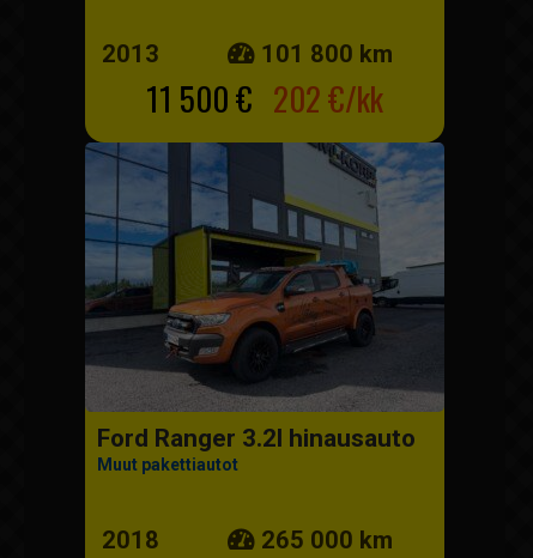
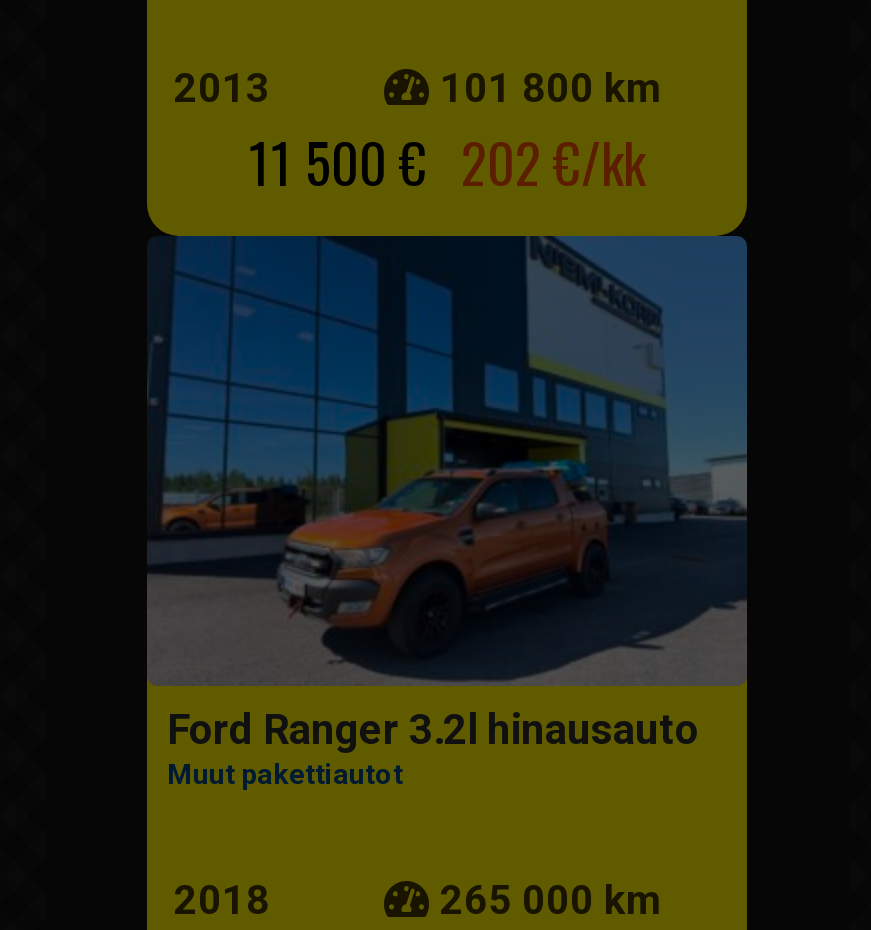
- [image]
+ [image]
